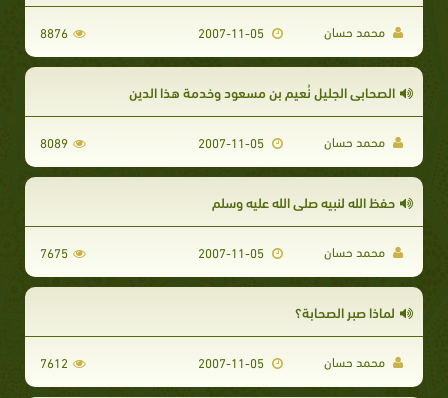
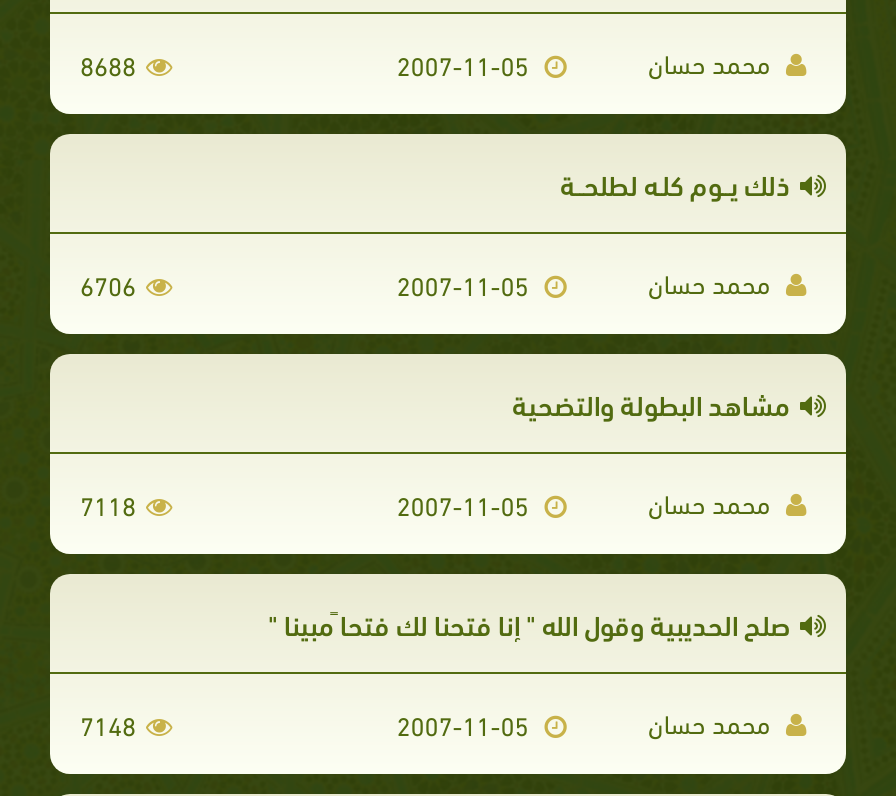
- 8876
+ 8688

- الصحابى الجليل نُعيم بن مسعود وخدمة هذا الدين
+ ذلك يــوم كلـه لطلحــة

- 8089
+ 6706

- حفظ الله لنبيه صلى الله عليه وسلم
+ مشاهد البطولة والتضحية

- 7675
+ 7118

- لماذا صبر الصحابة؟
+ صلح الحديبية وقول الله " إنا فتحنا لك فتحا ًمبينا "

- 7612
+ 7148
